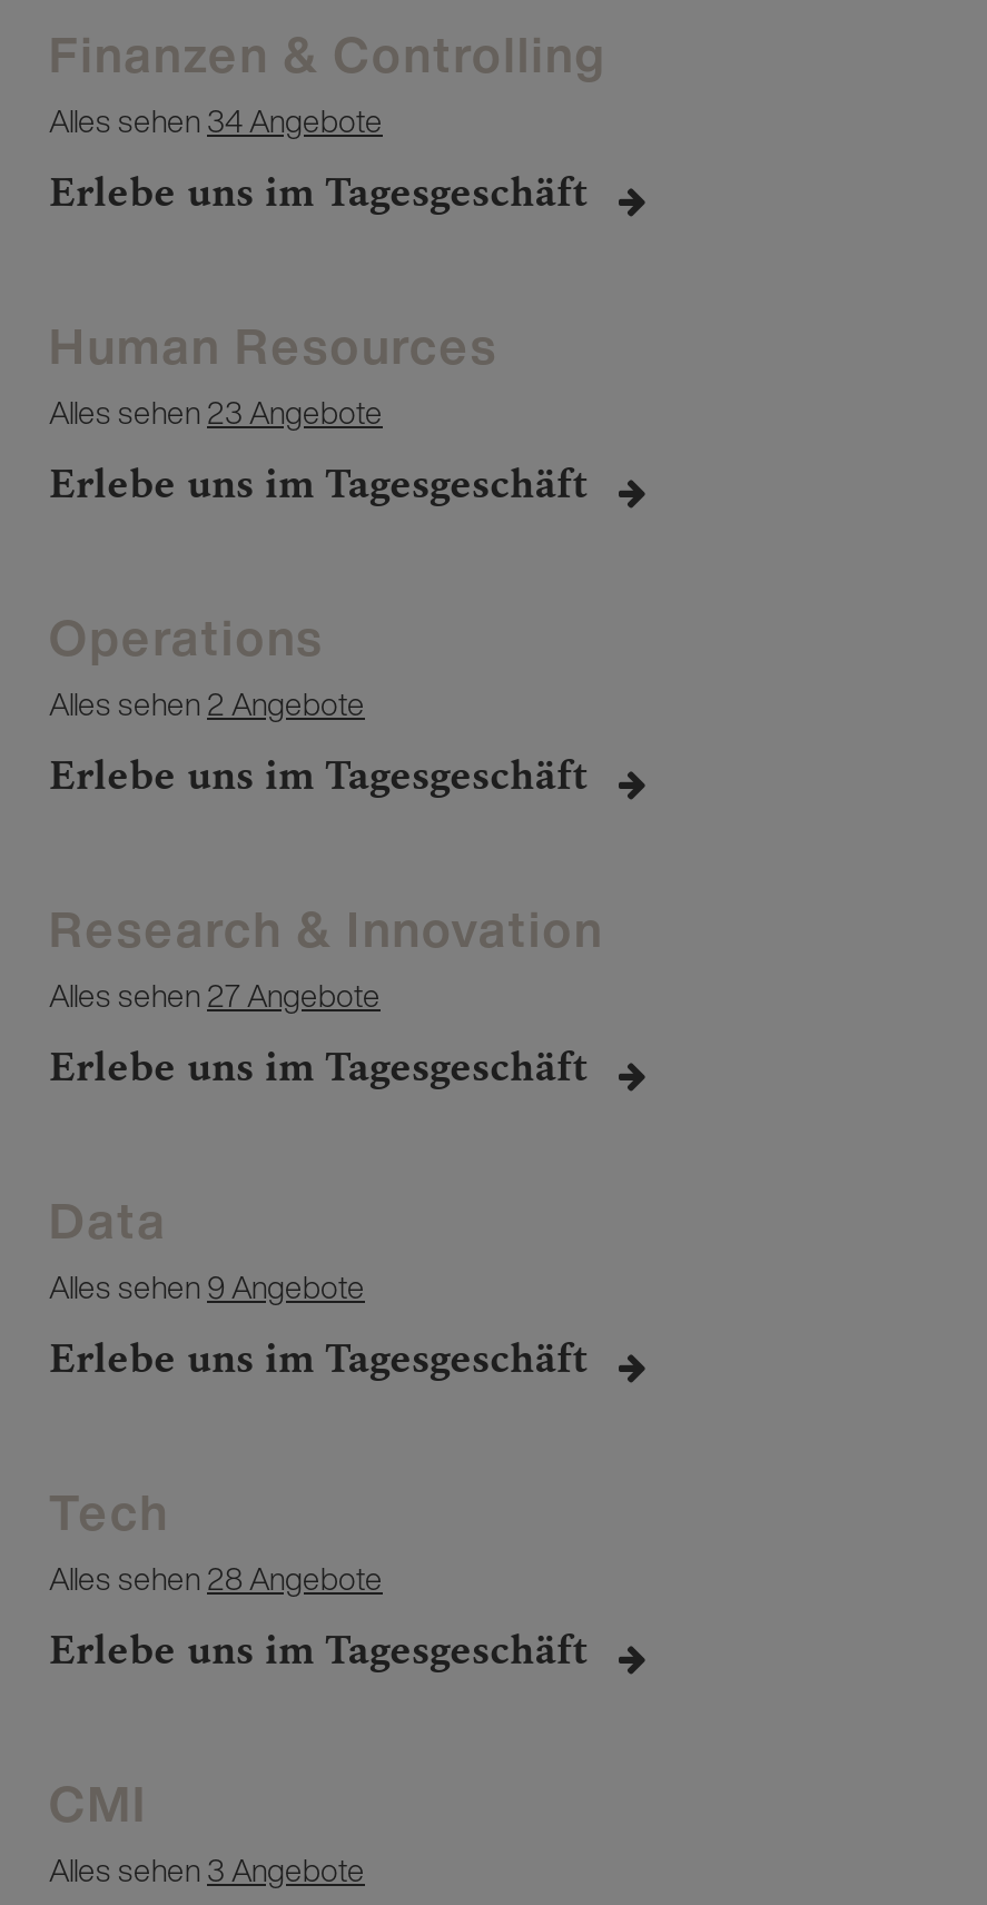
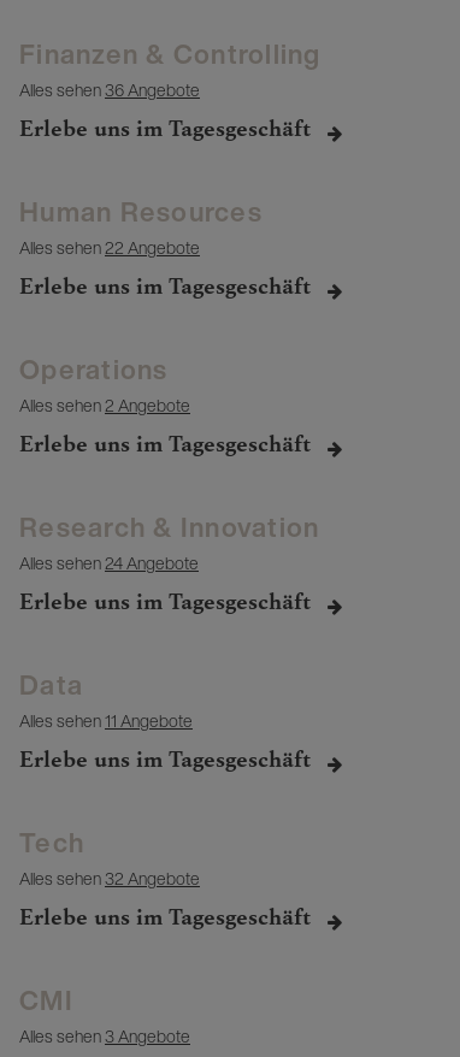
- Alles sehen 34 Angebote
+ Alles sehen 36 Angebote

- Alles sehen 23 Angebote
+ Alles sehen 22 Angebote

- Alles sehen 27 Angebote
+ Alles sehen 24 Angebote

- Alles sehen 9 Angebote
+ Alles sehen 11 Angebote

- Alles sehen 28 Angebote
+ Alles sehen 32 Angebote
